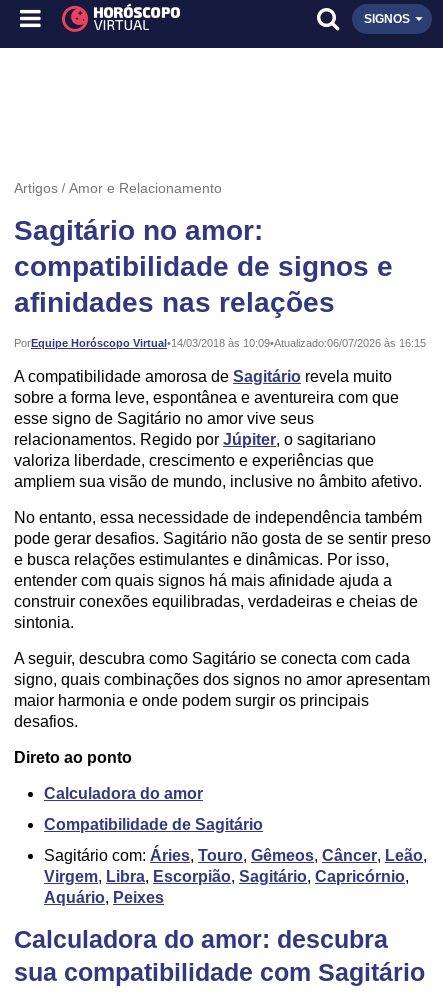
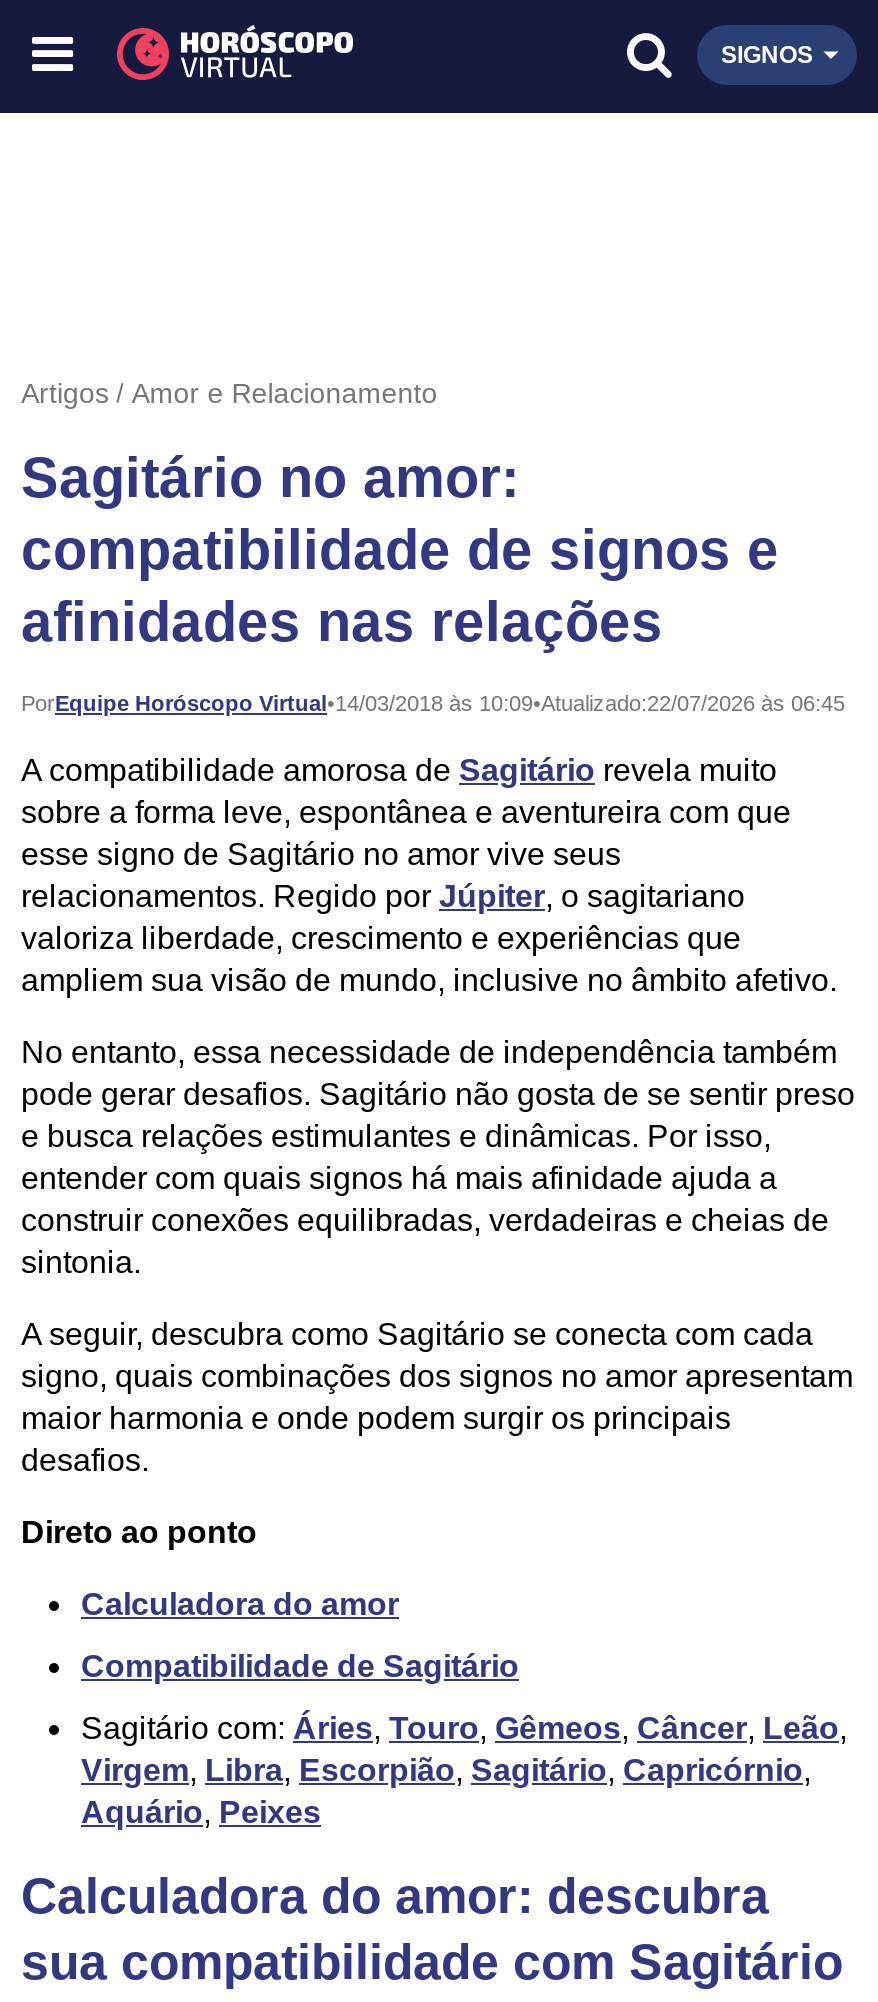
- 14/03/2018 às 10:09•Atualizado:06/07/2026 às 16:15
+ 14/03/2018 às 10:09•Atualizado:22/07/2026 às 06:45
